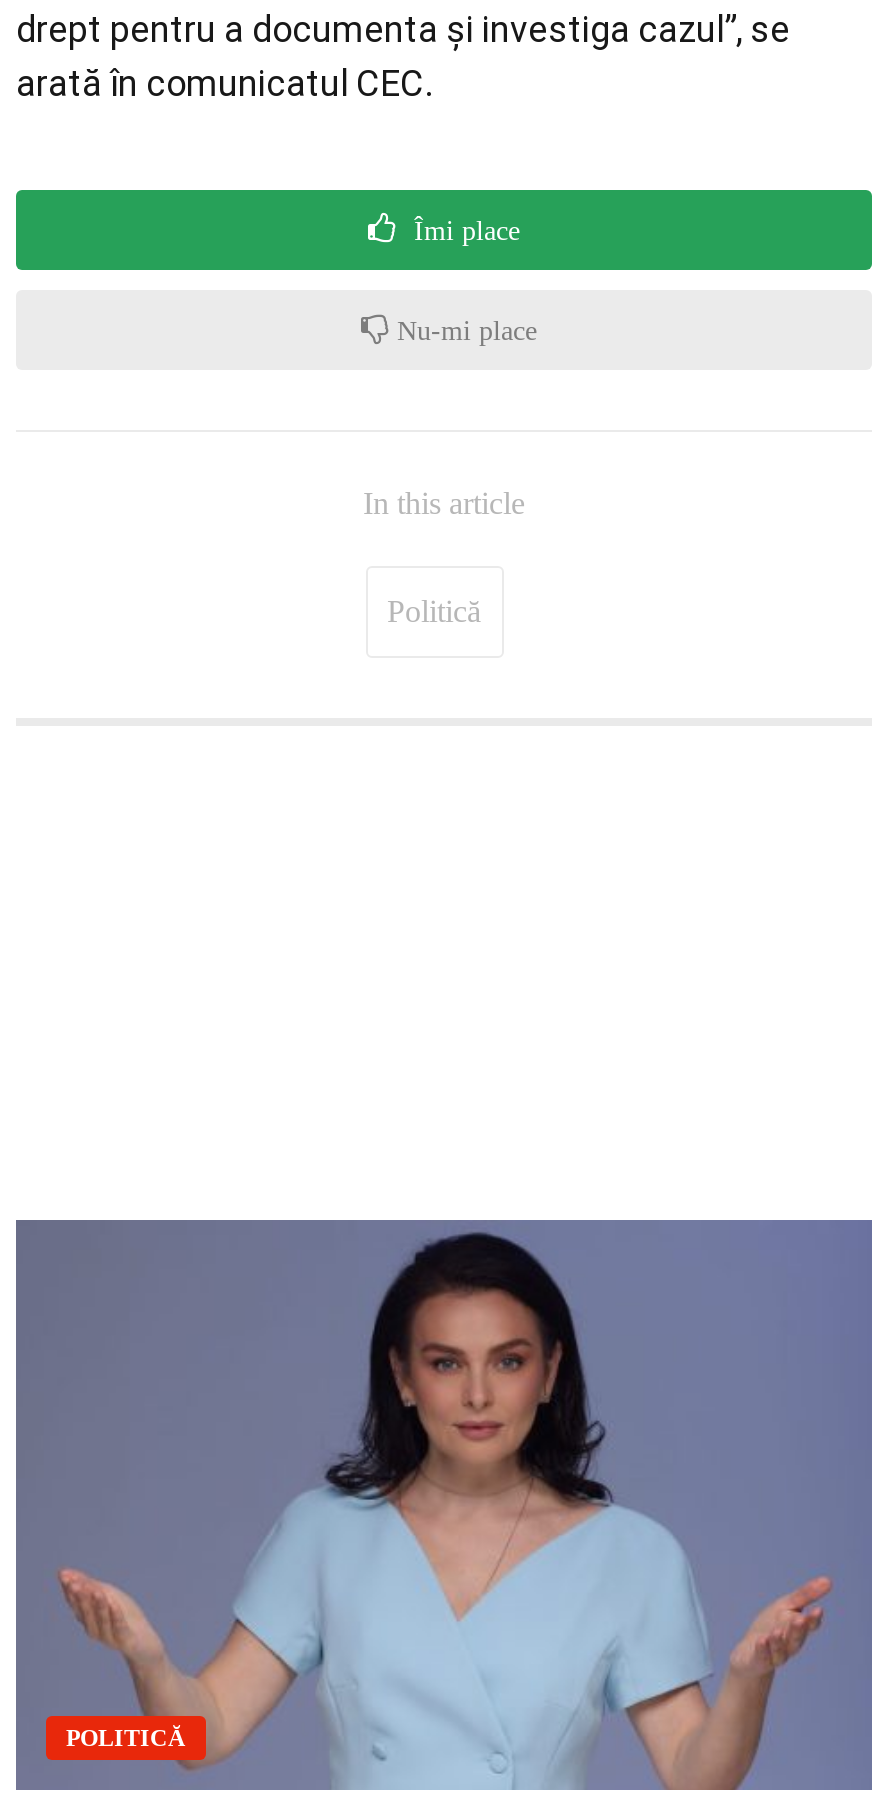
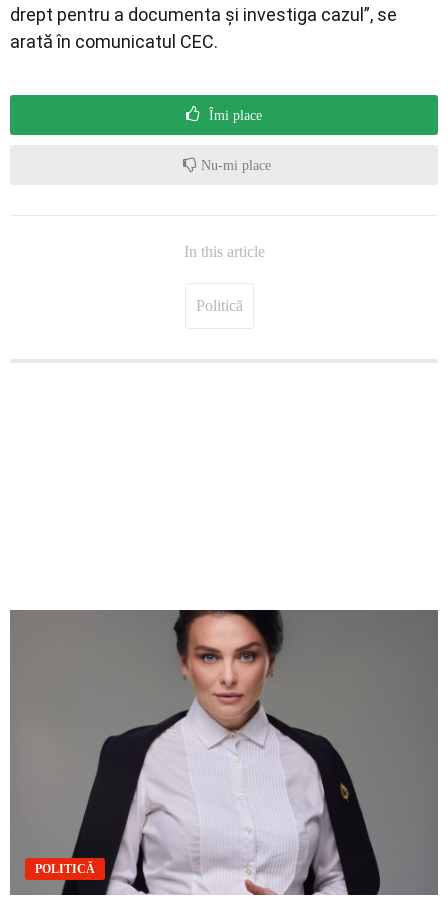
- [image]
+ [image]
